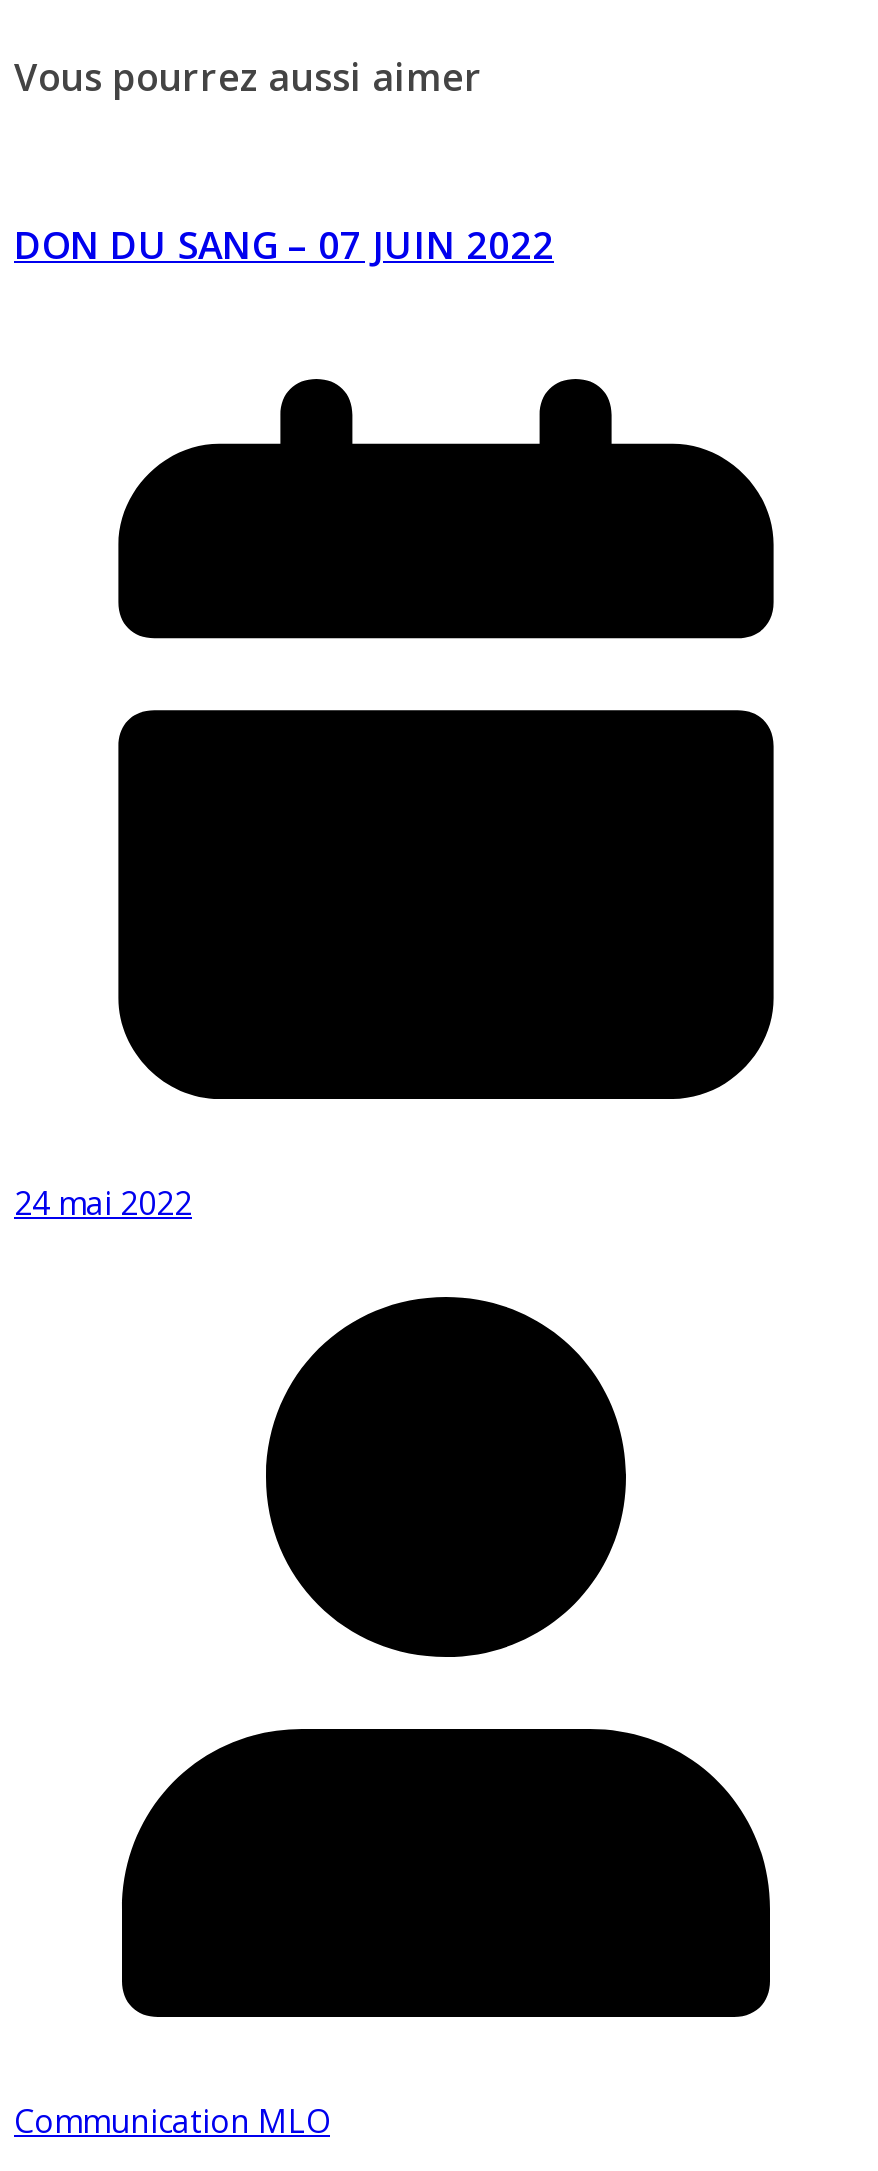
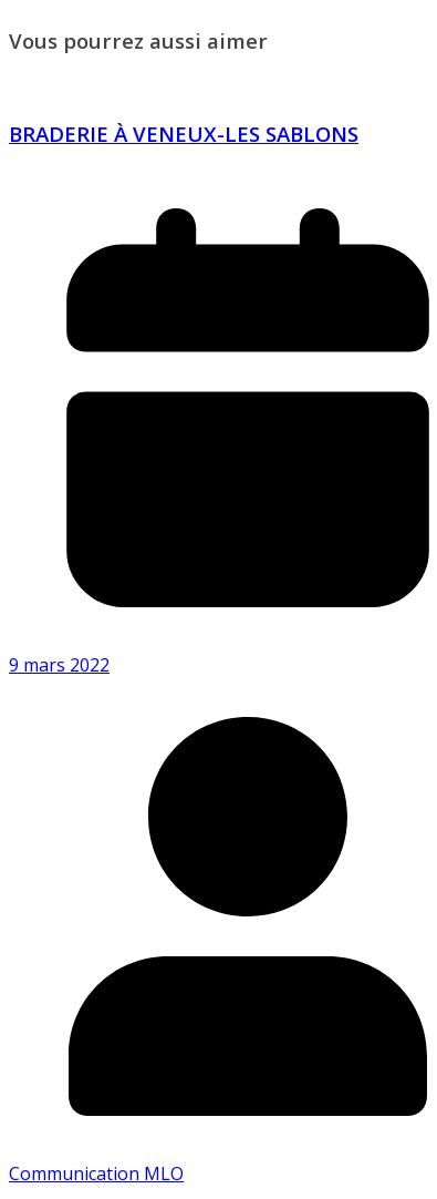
- DON DU SANG – 07 JUIN 2022
+ BRADERIE À VENEUX-LES SABLONS

- 24 mai 2022
+ 9 mars 2022
